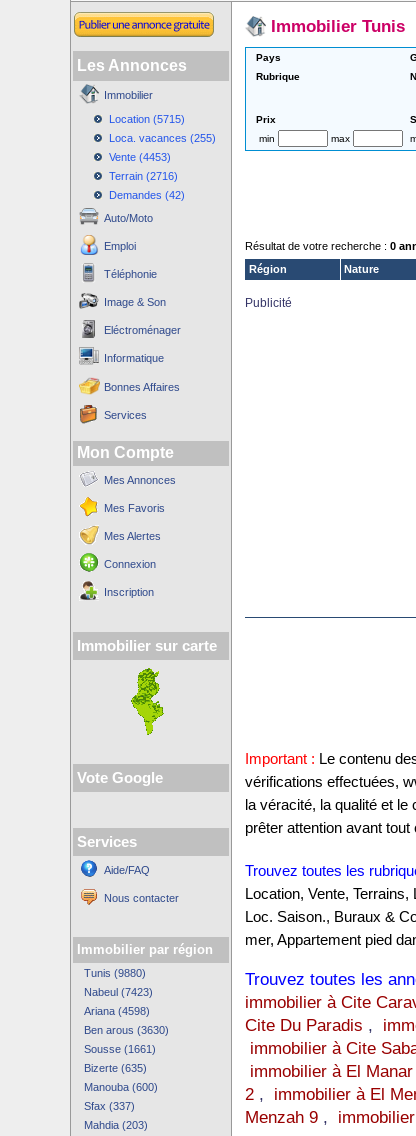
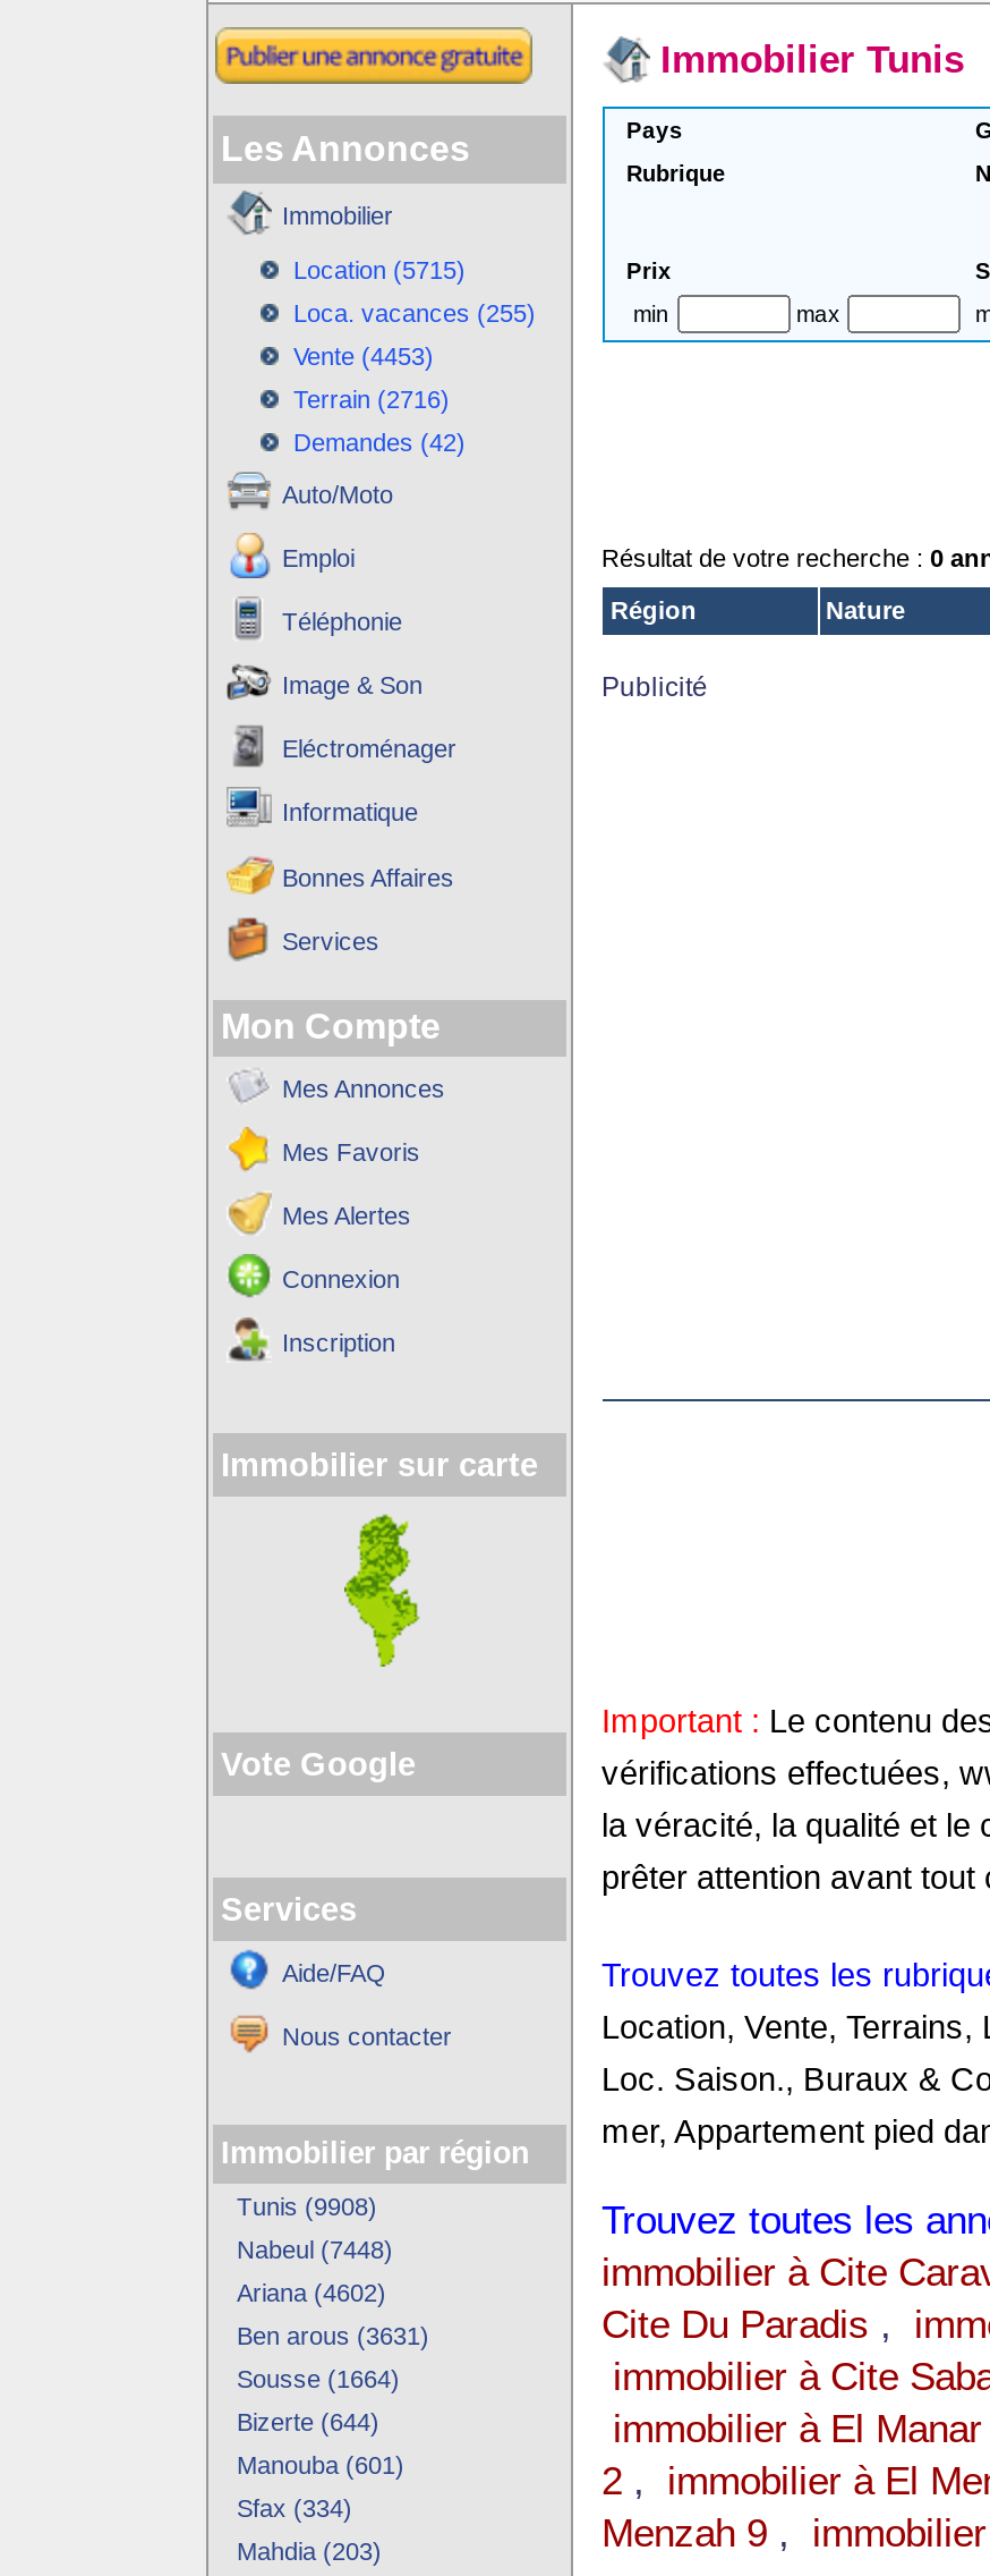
- Tunis (9880)
+ Tunis (9908)

- Nabeul (7423)
+ Nabeul (7448)

- Ariana (4598)
+ Ariana (4602)

- Ben arous (3630)
+ Ben arous (3631)

- Sousse (1661)
+ Sousse (1664)

- Bizerte (635)
+ Bizerte (644)

- Manouba (600)
+ Manouba (601)

- Sfax (337)
+ Sfax (334)
